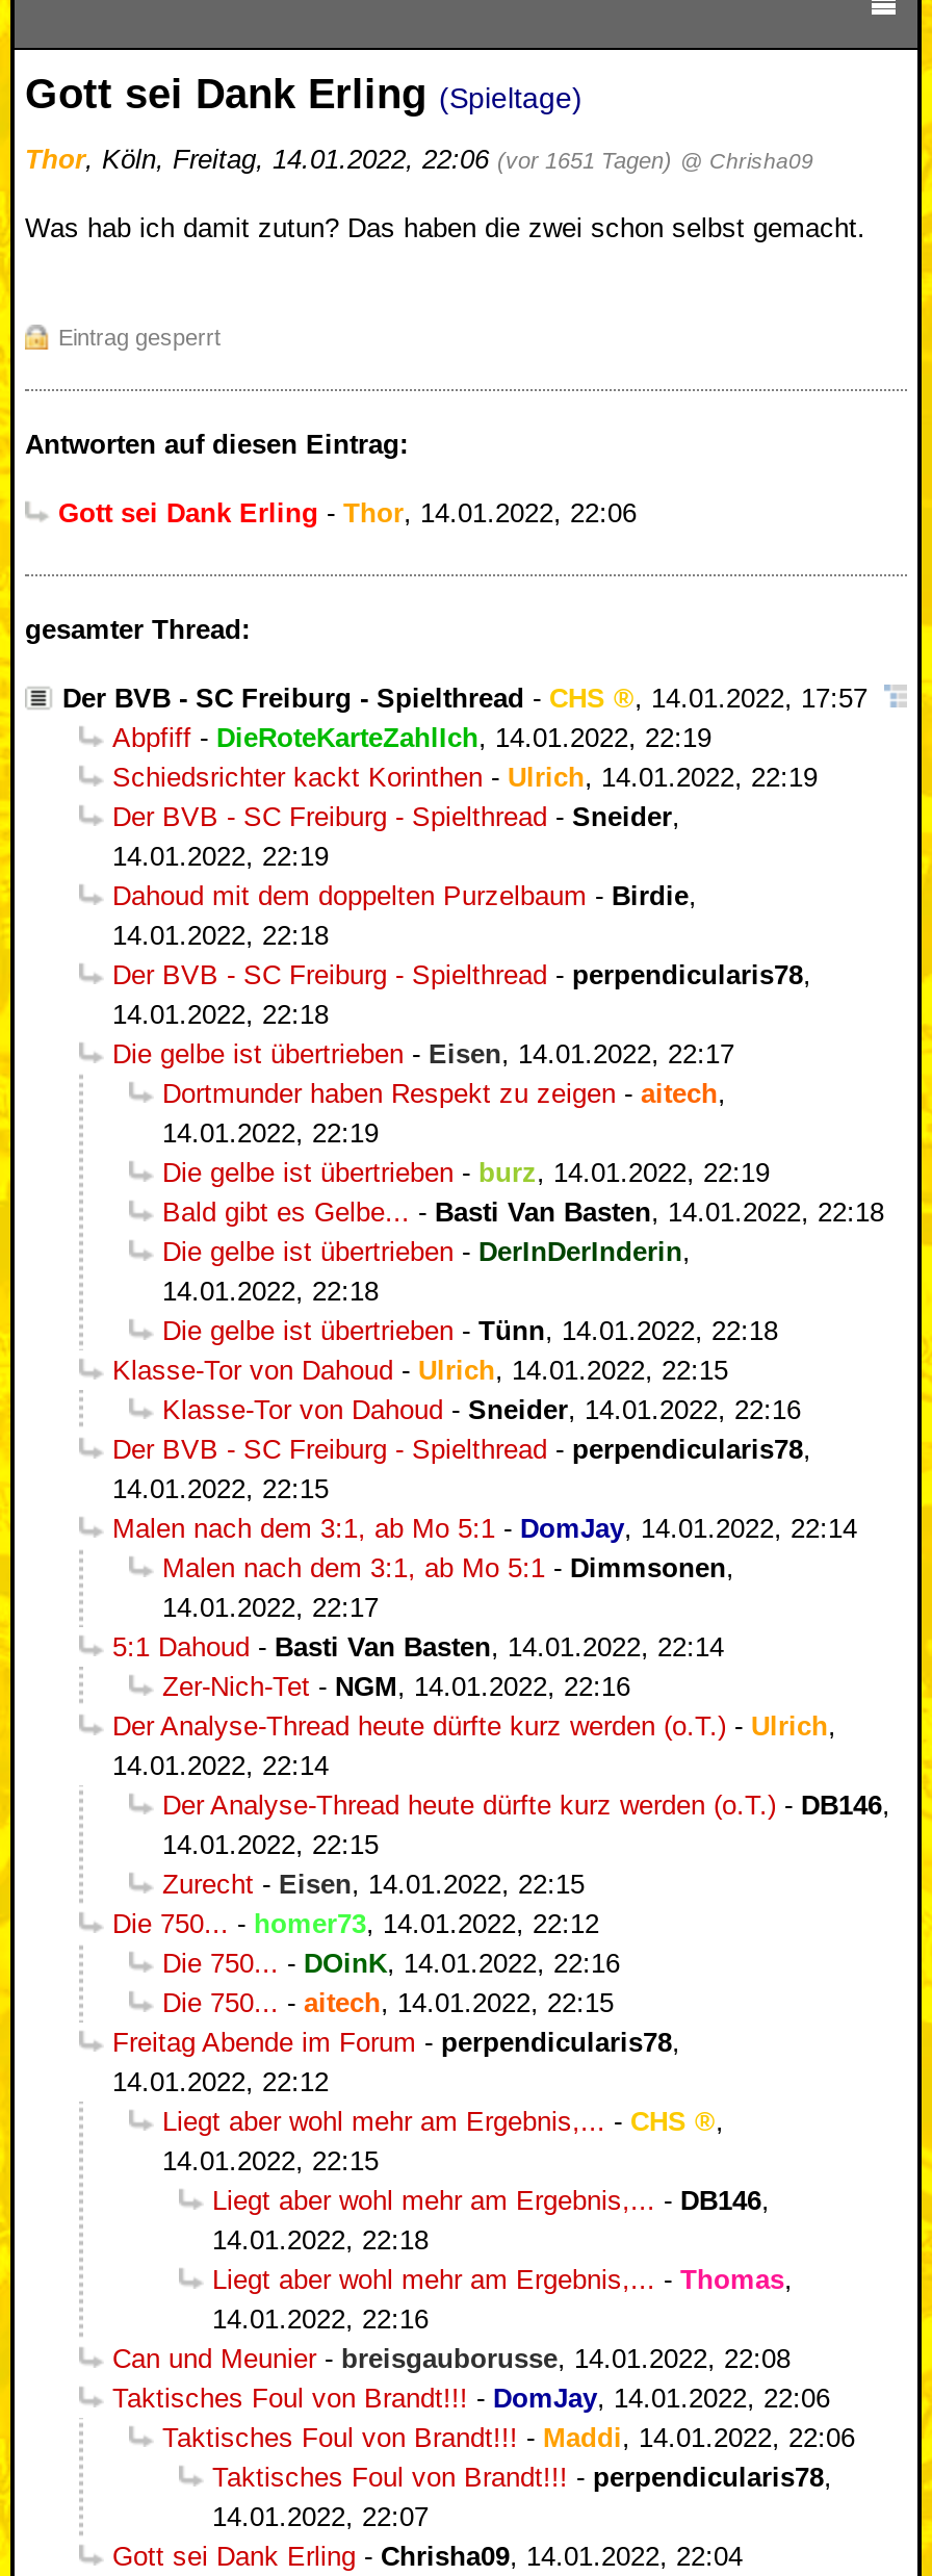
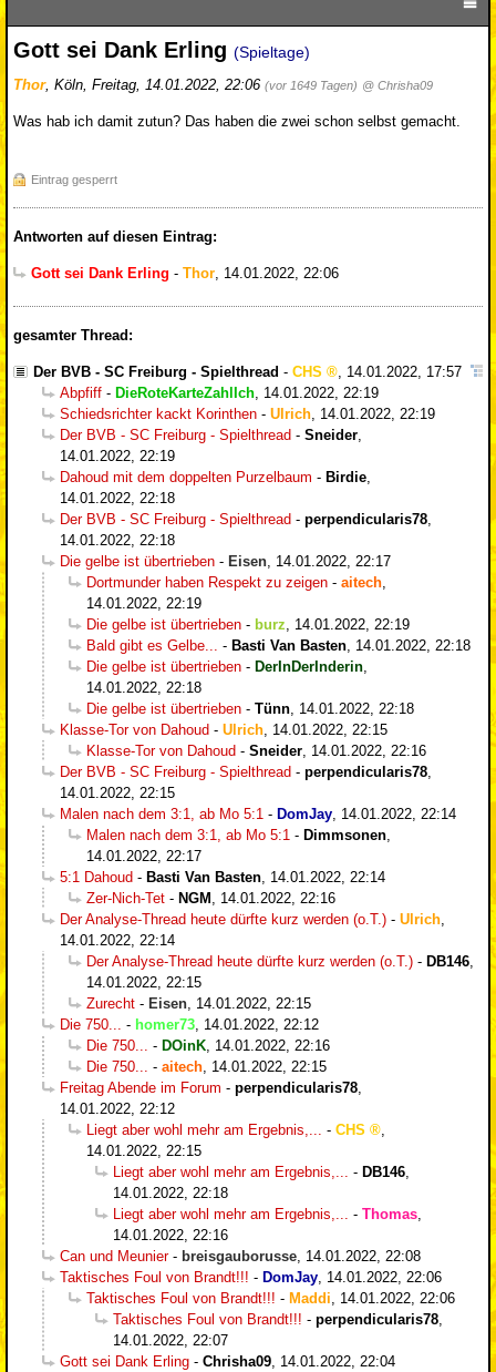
- Thor, Köln, Freitag, 14.01.2022, 22:06 (vor 1651 Tagen) @ Chrisha09
+ Thor, Köln, Freitag, 14.01.2022, 22:06 (vor 1649 Tagen) @ Chrisha09
